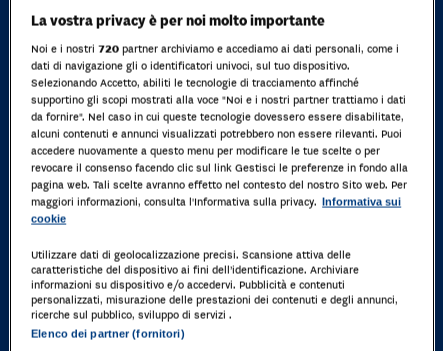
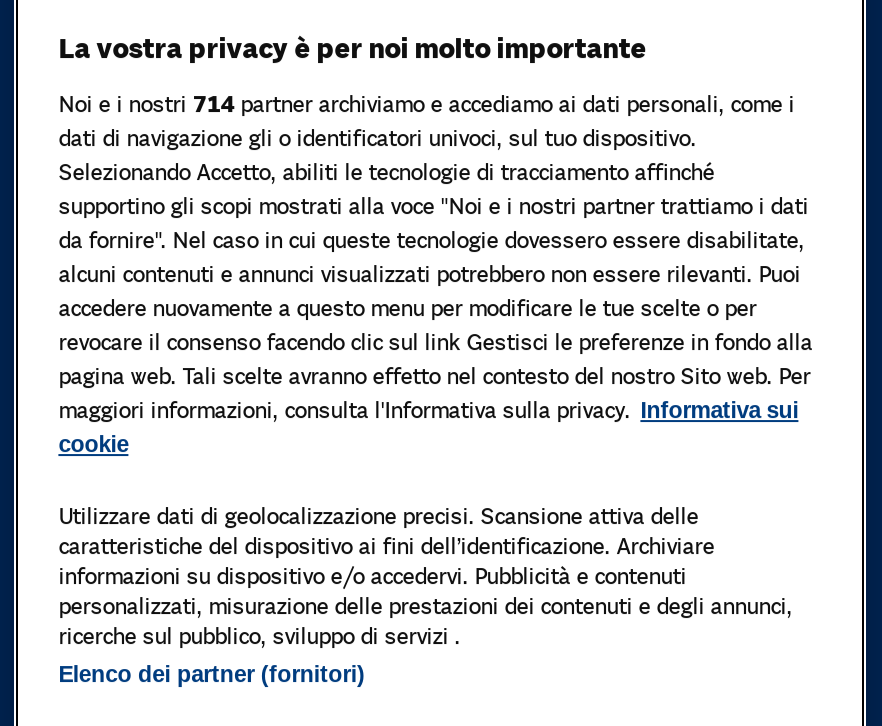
- Noi e i nostri 720 partner archiviamo e accediamo ai dati personali, come i
+ Noi e i nostri 714 partner archiviamo e accediamo ai dati personali, come i
